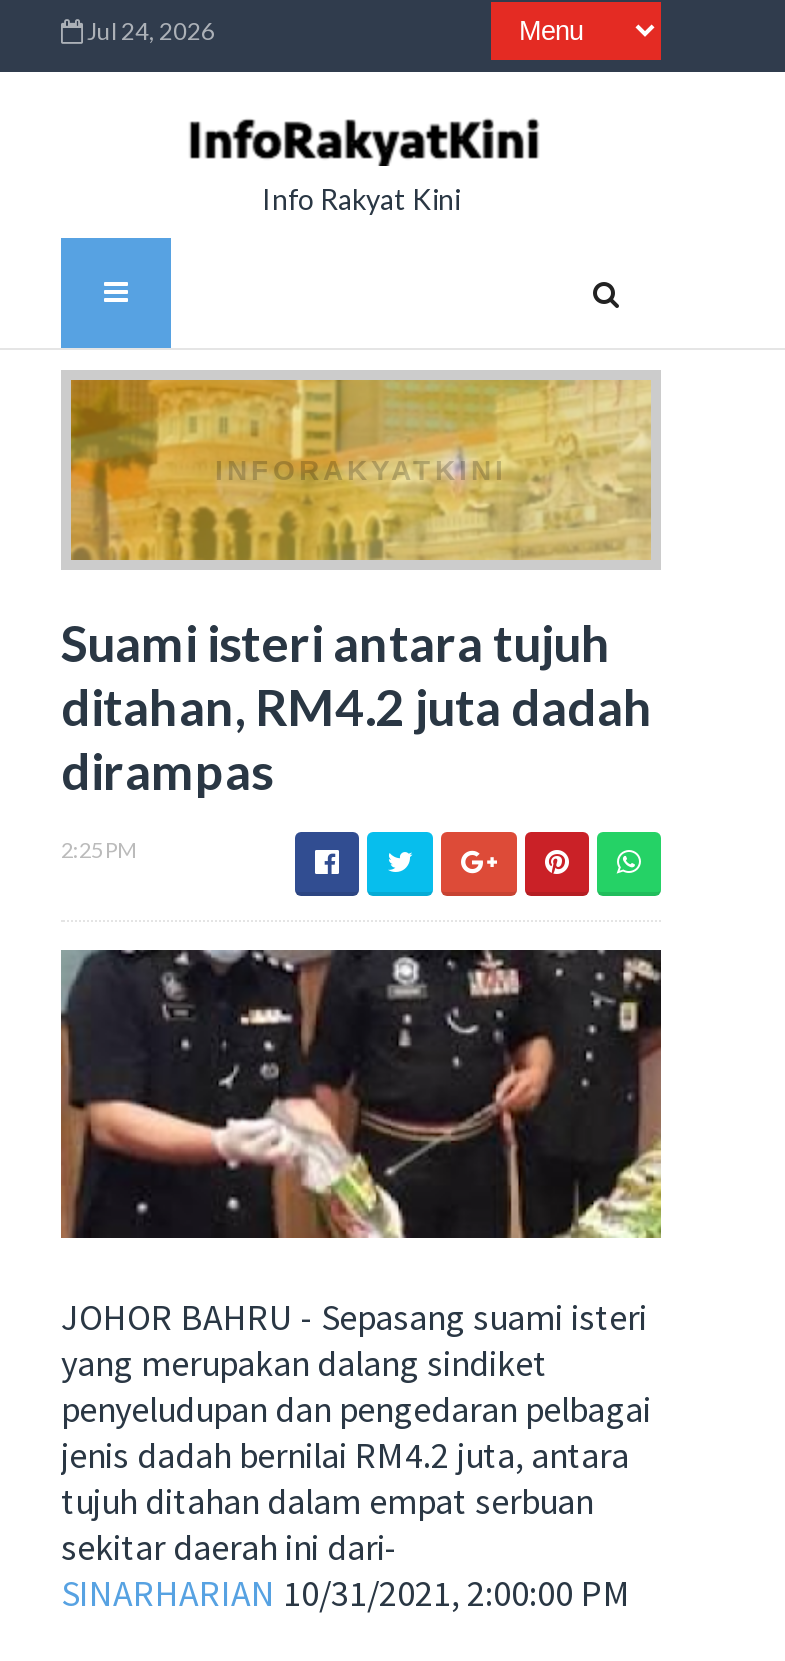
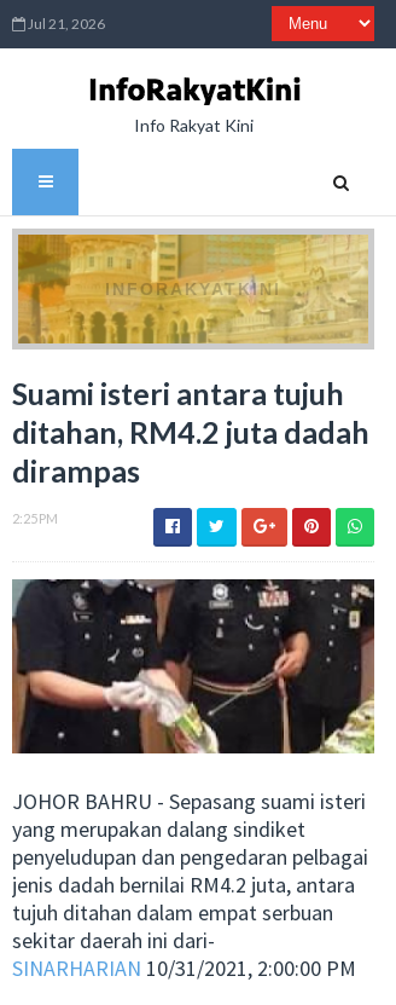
- Jul 24, 2026
+ Jul 21, 2026
